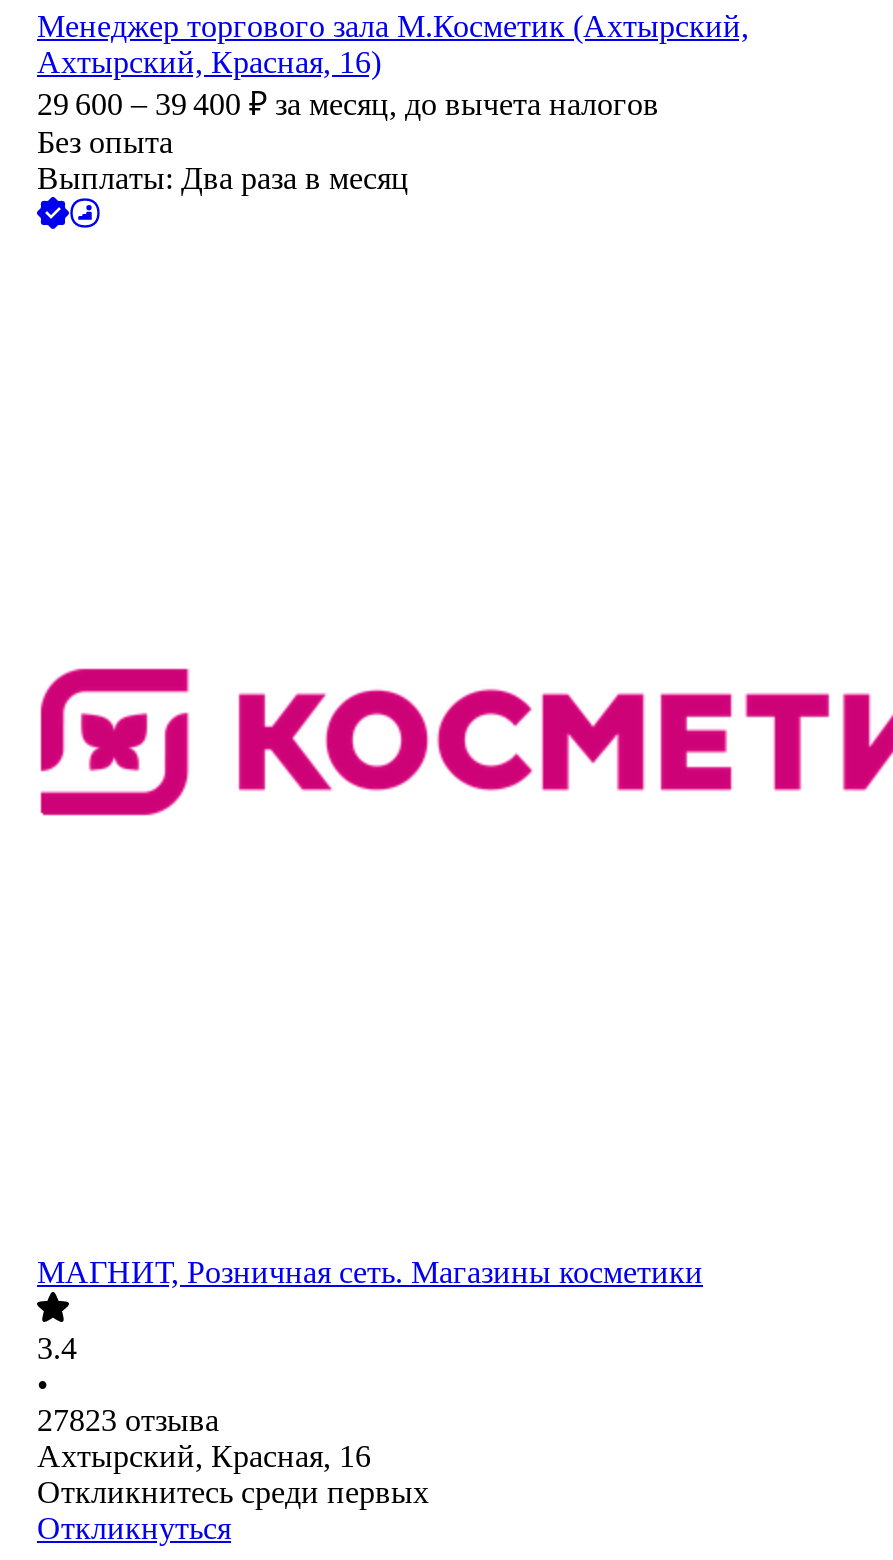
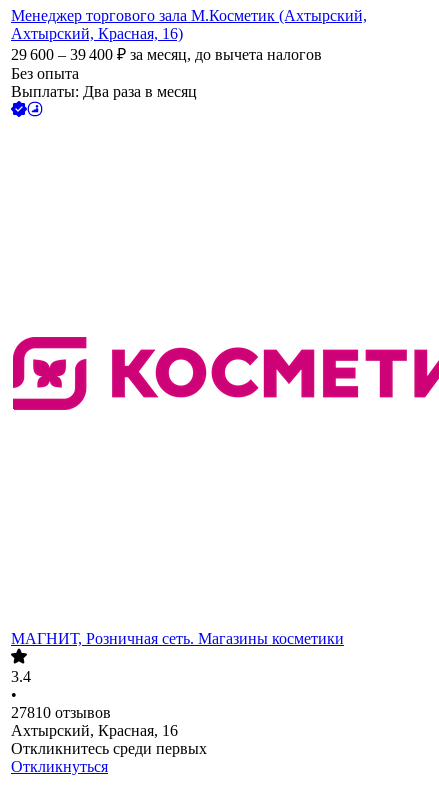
- 27823 отзыва
+ 27810 отзывов
